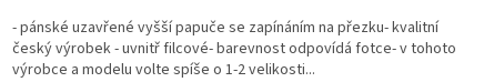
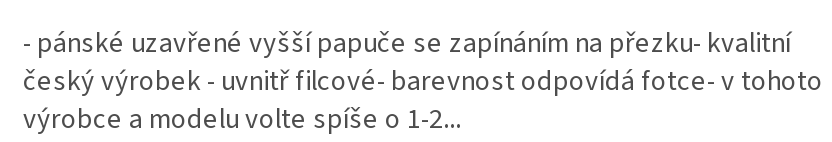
- výrobce a modelu volte spíše o 1-2 velikosti...
+ výrobce a modelu volte spíše o 1-2...
